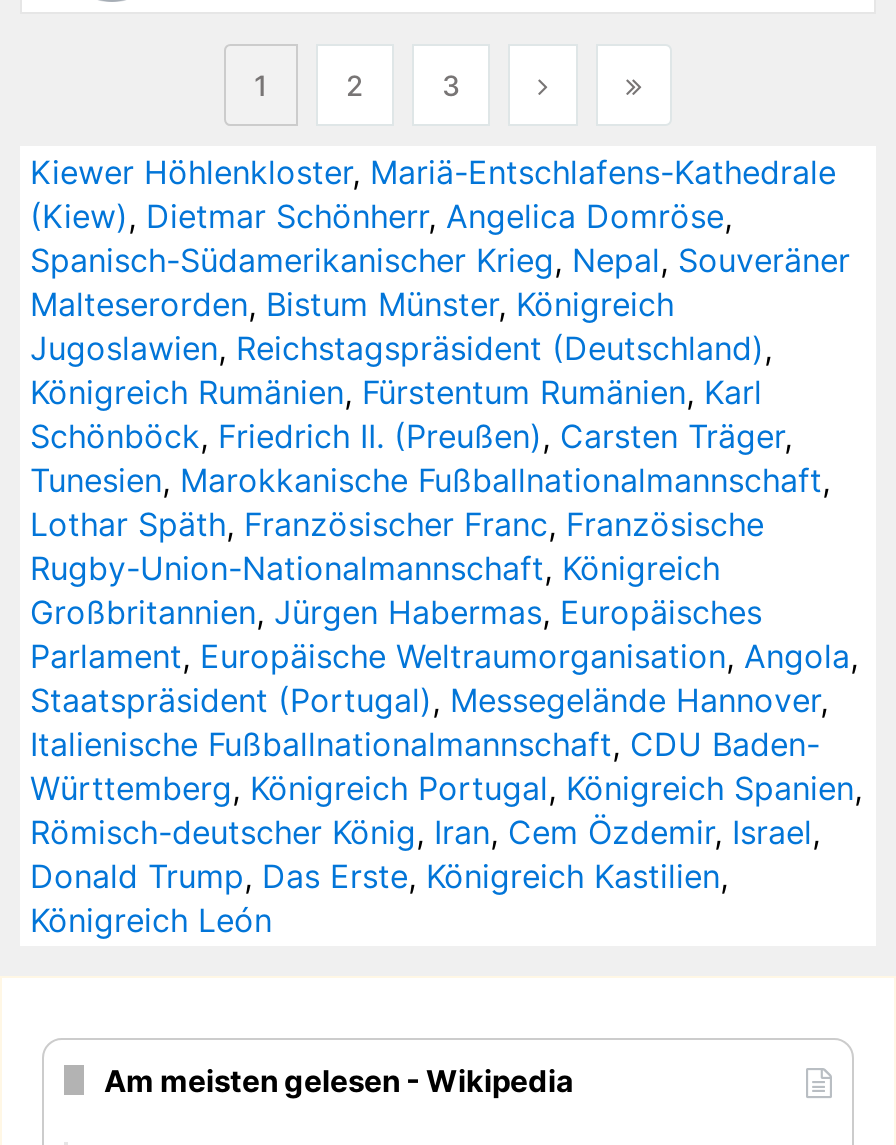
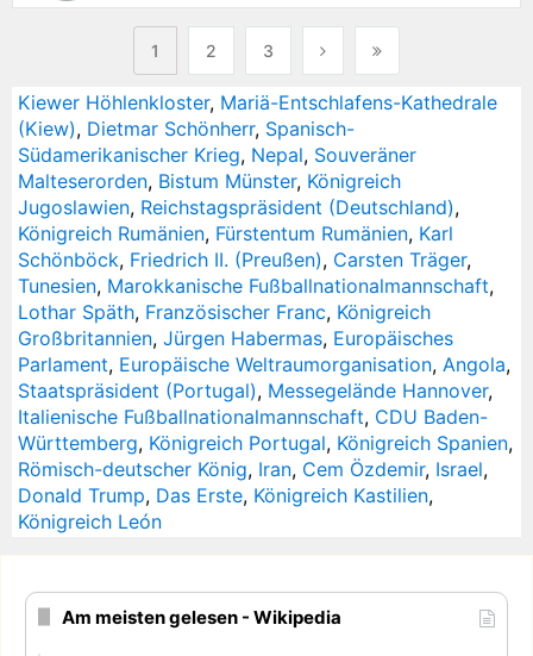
- (Kiew), Dietmar Schönherr, Angelica Domröse,
- Spanisch-Südamerikanischer Krieg, Nepal, Souveräner
+ (Kiew), Dietmar Schönherr, Spanisch-
+ Südamerikanischer Krieg, Nepal, Souveräner

- Lothar Späth, Französischer Franc, Französische
- Rugby-Union-Nationalmannschaft, Königreich
+ Lothar Späth, Französischer Franc, Königreich
